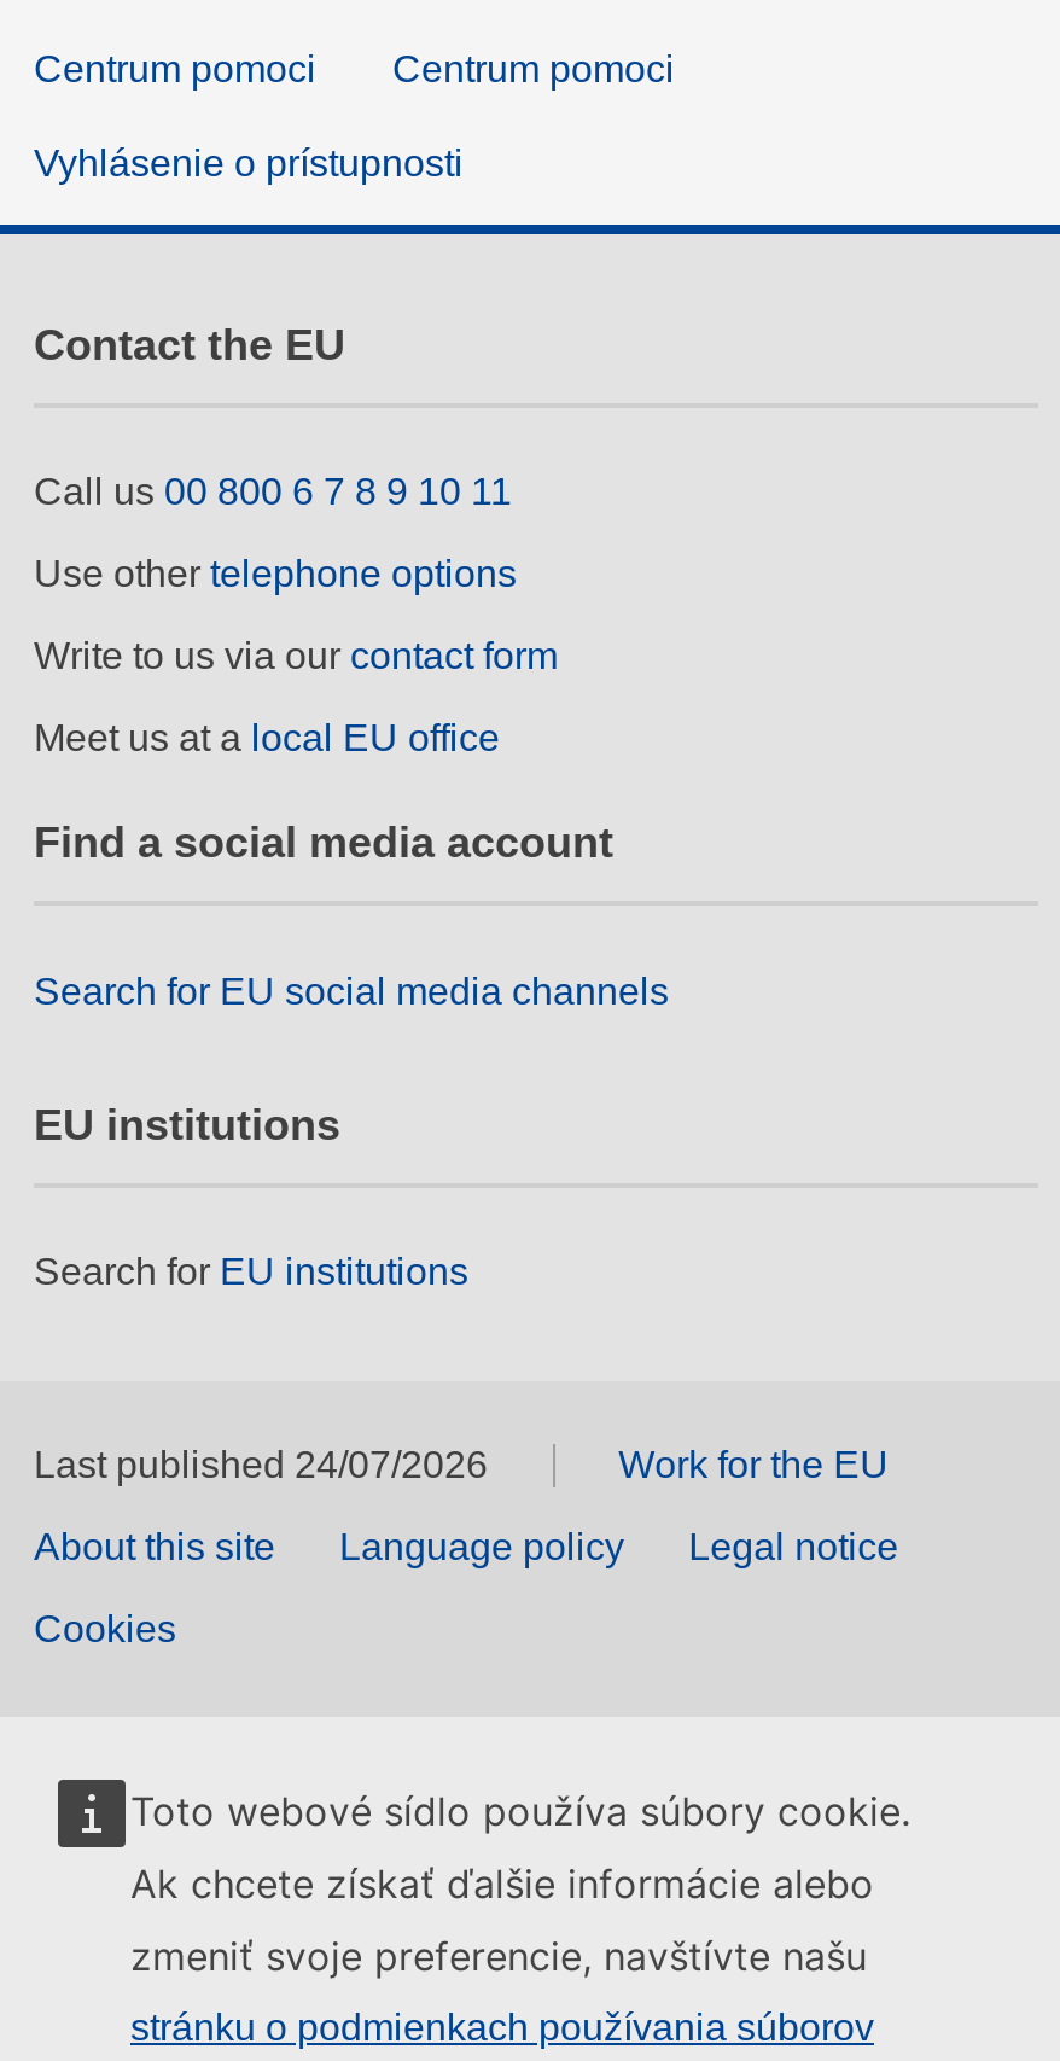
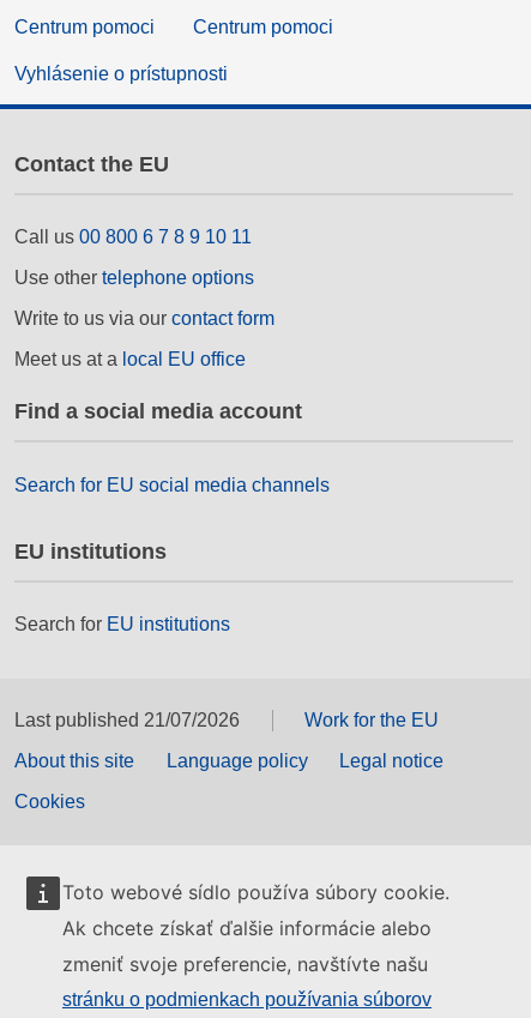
- Last published 24/07/2026
+ Last published 21/07/2026
